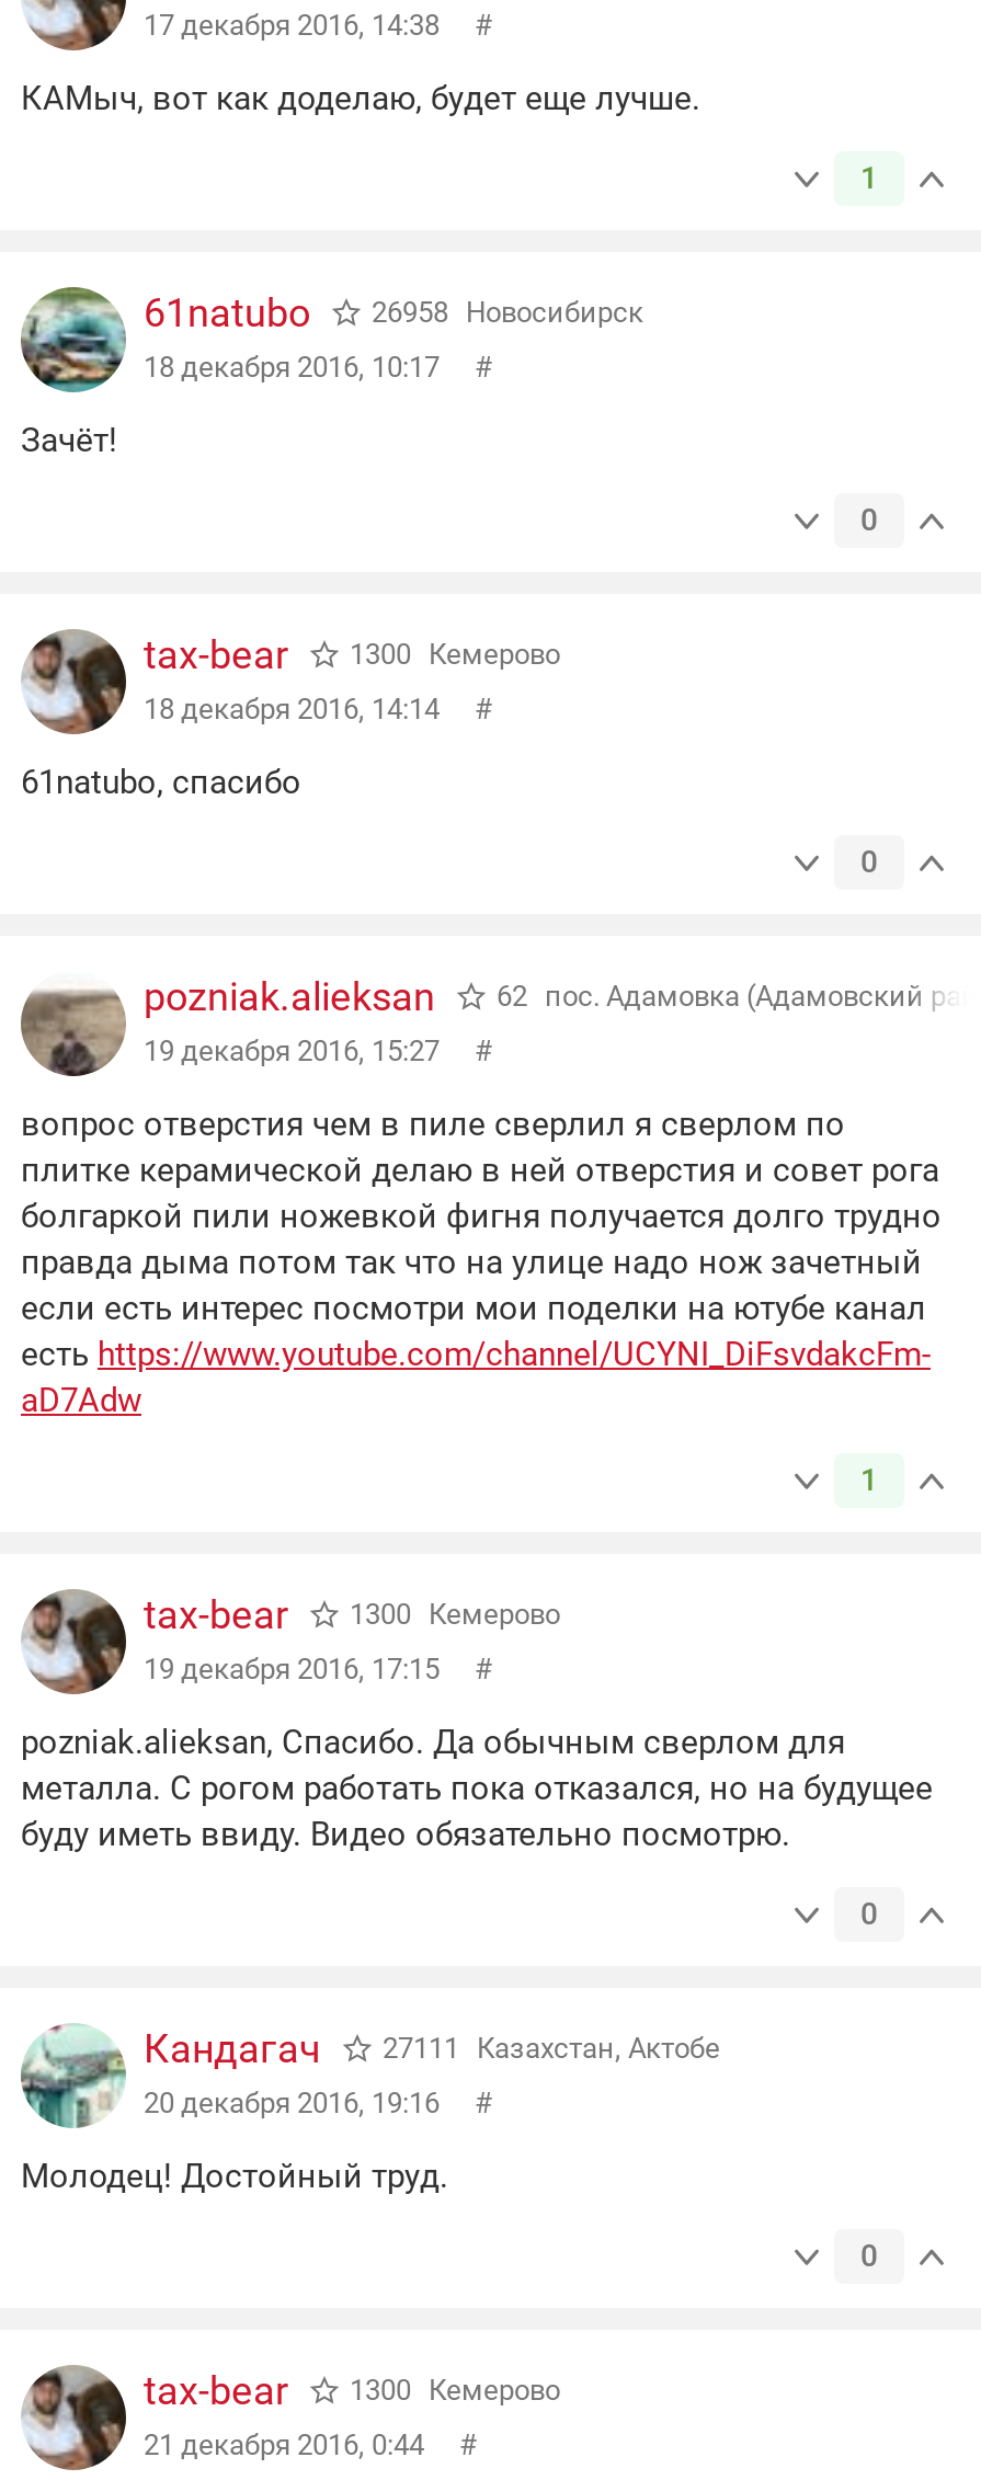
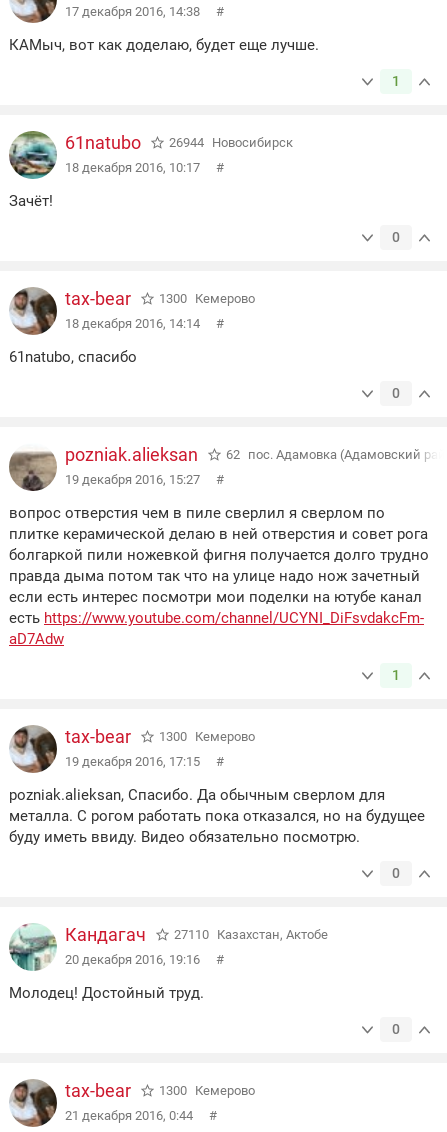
- 61natubo 26958 Новосибирск
+ 61natubo 26944 Новосибирск

- Кандагач 27111 Казахстан, Актобе
+ Кандагач 27110 Казахстан, Актобе
